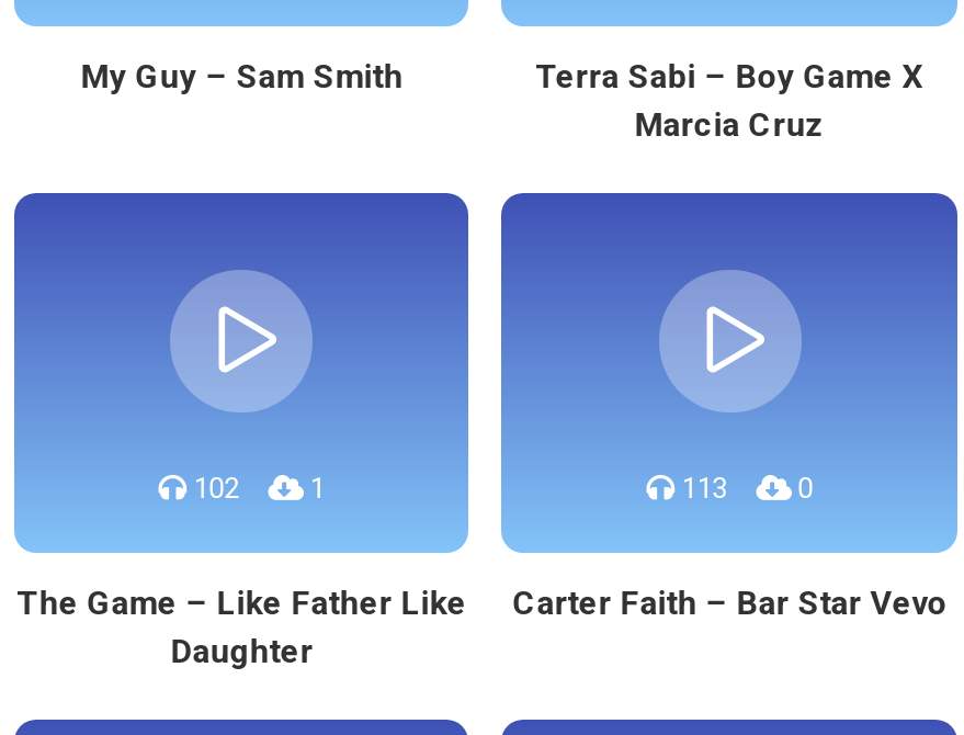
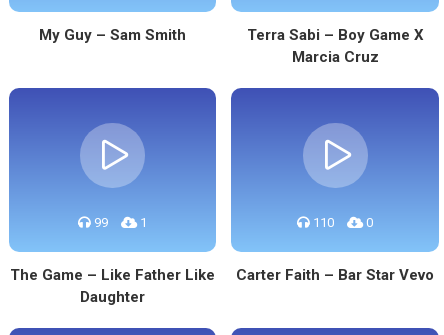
- 102 1
+ 99 1

- 113 0
+ 110 0
